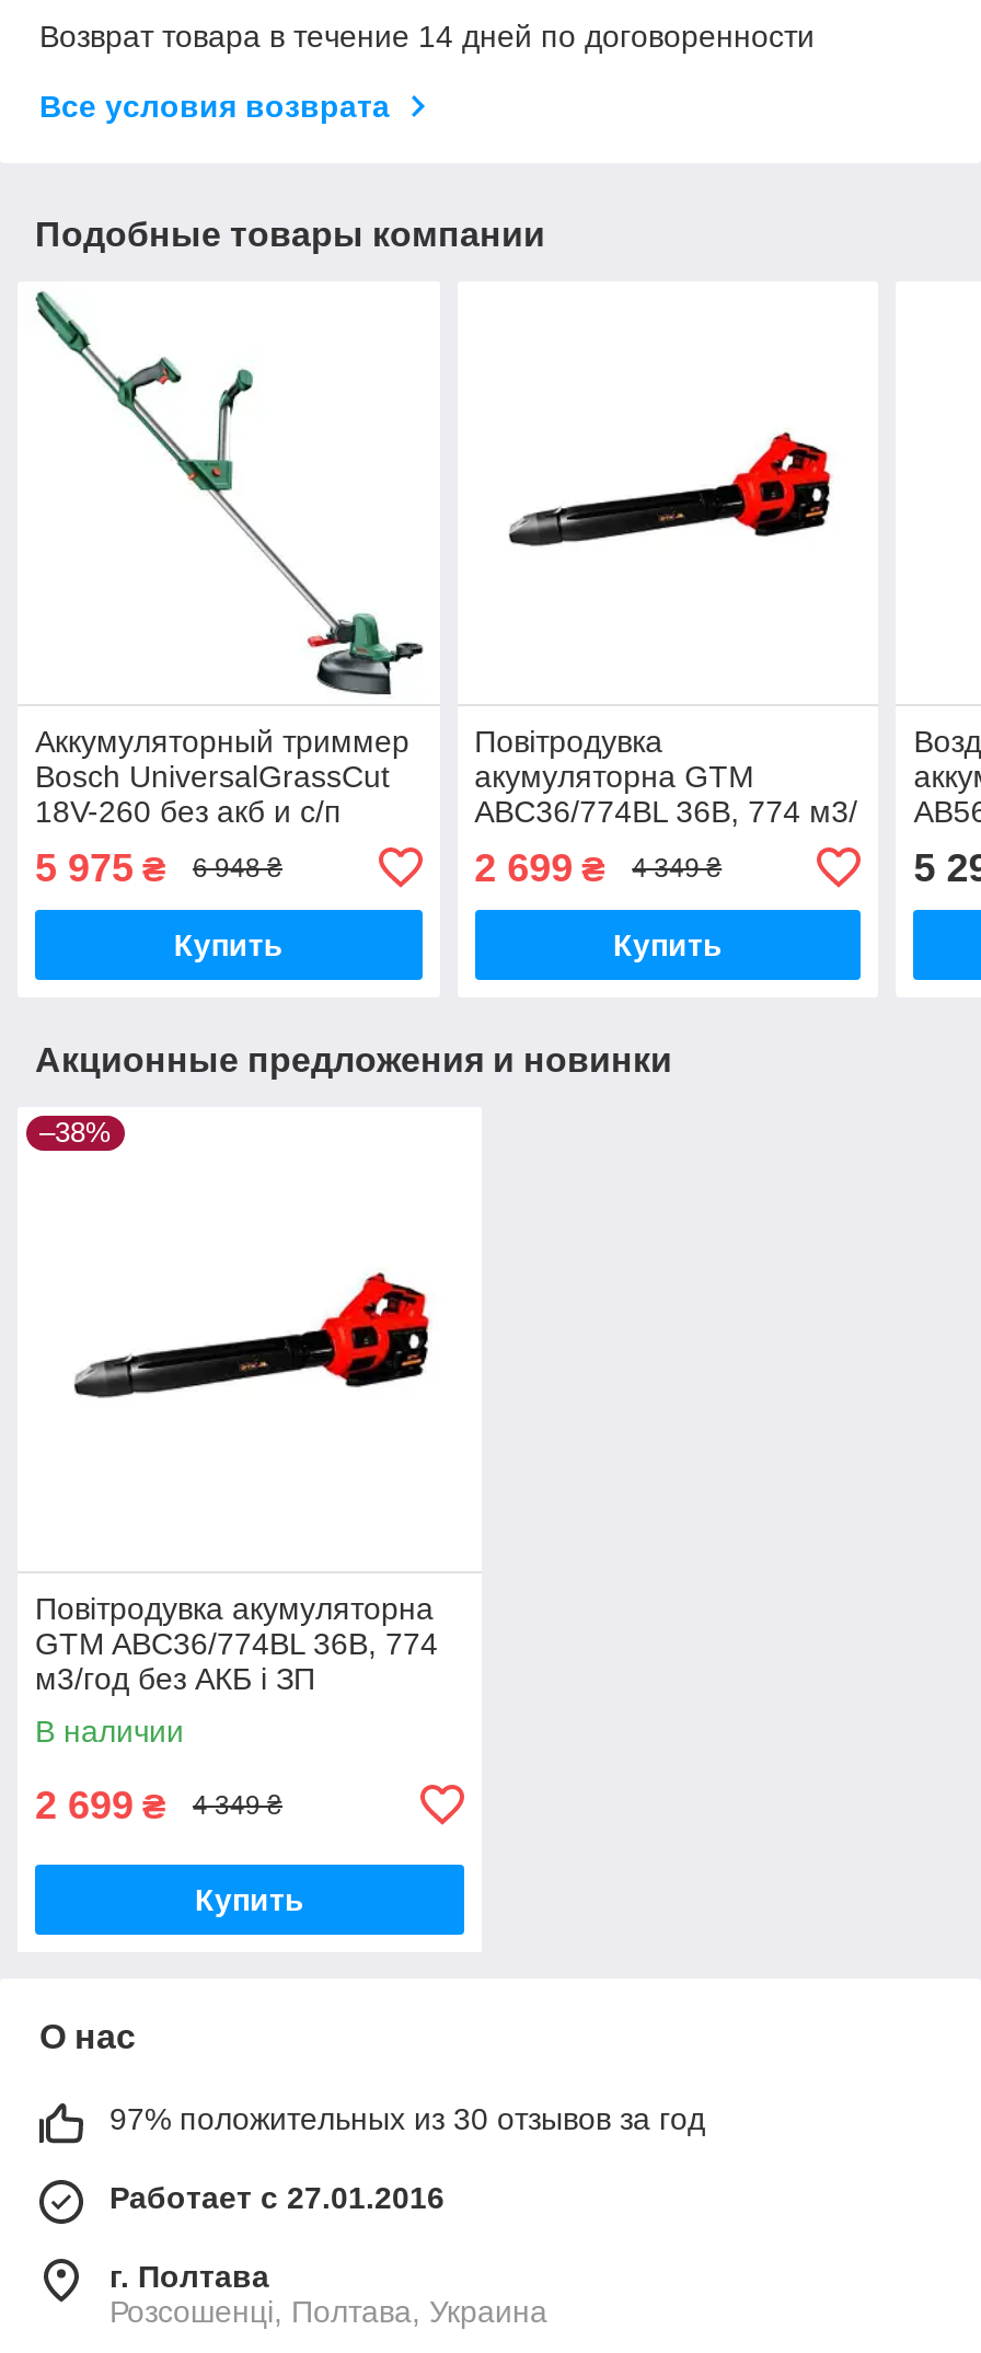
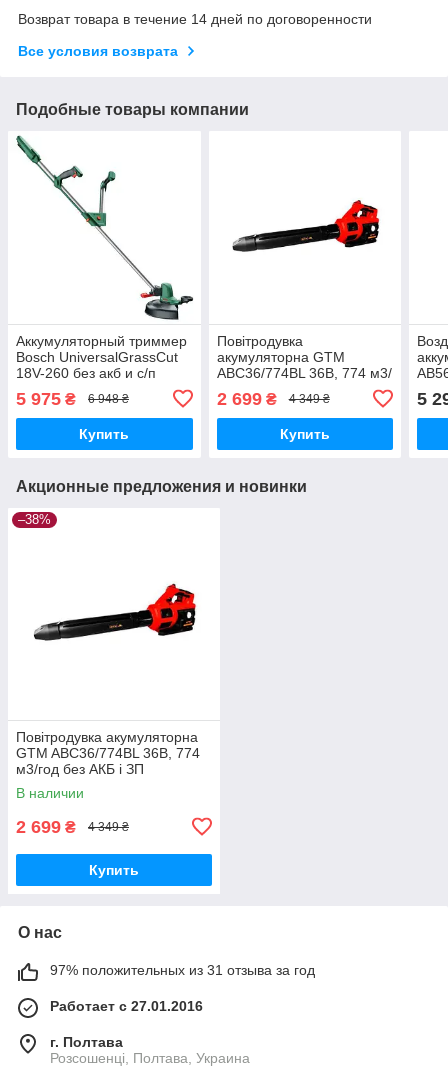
- 97% положительных из 30 отзывов за год
+ 97% положительных из 31 отзыва за год
